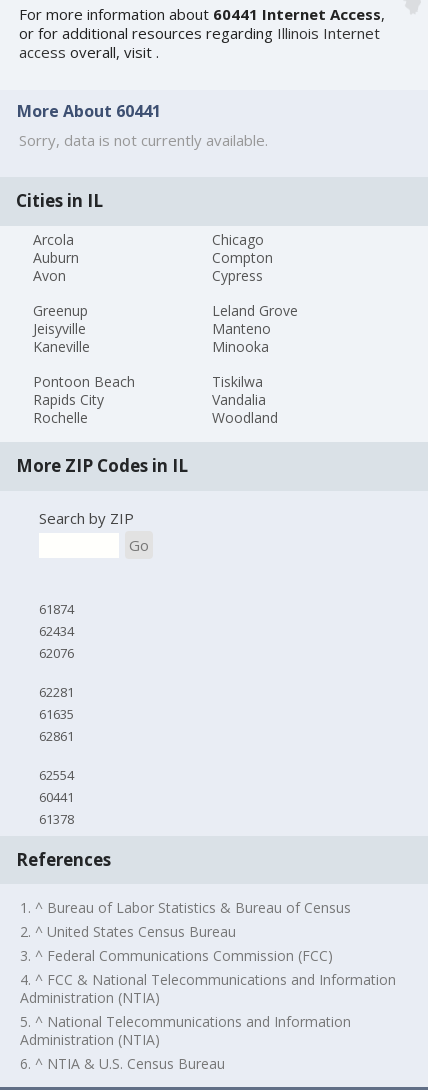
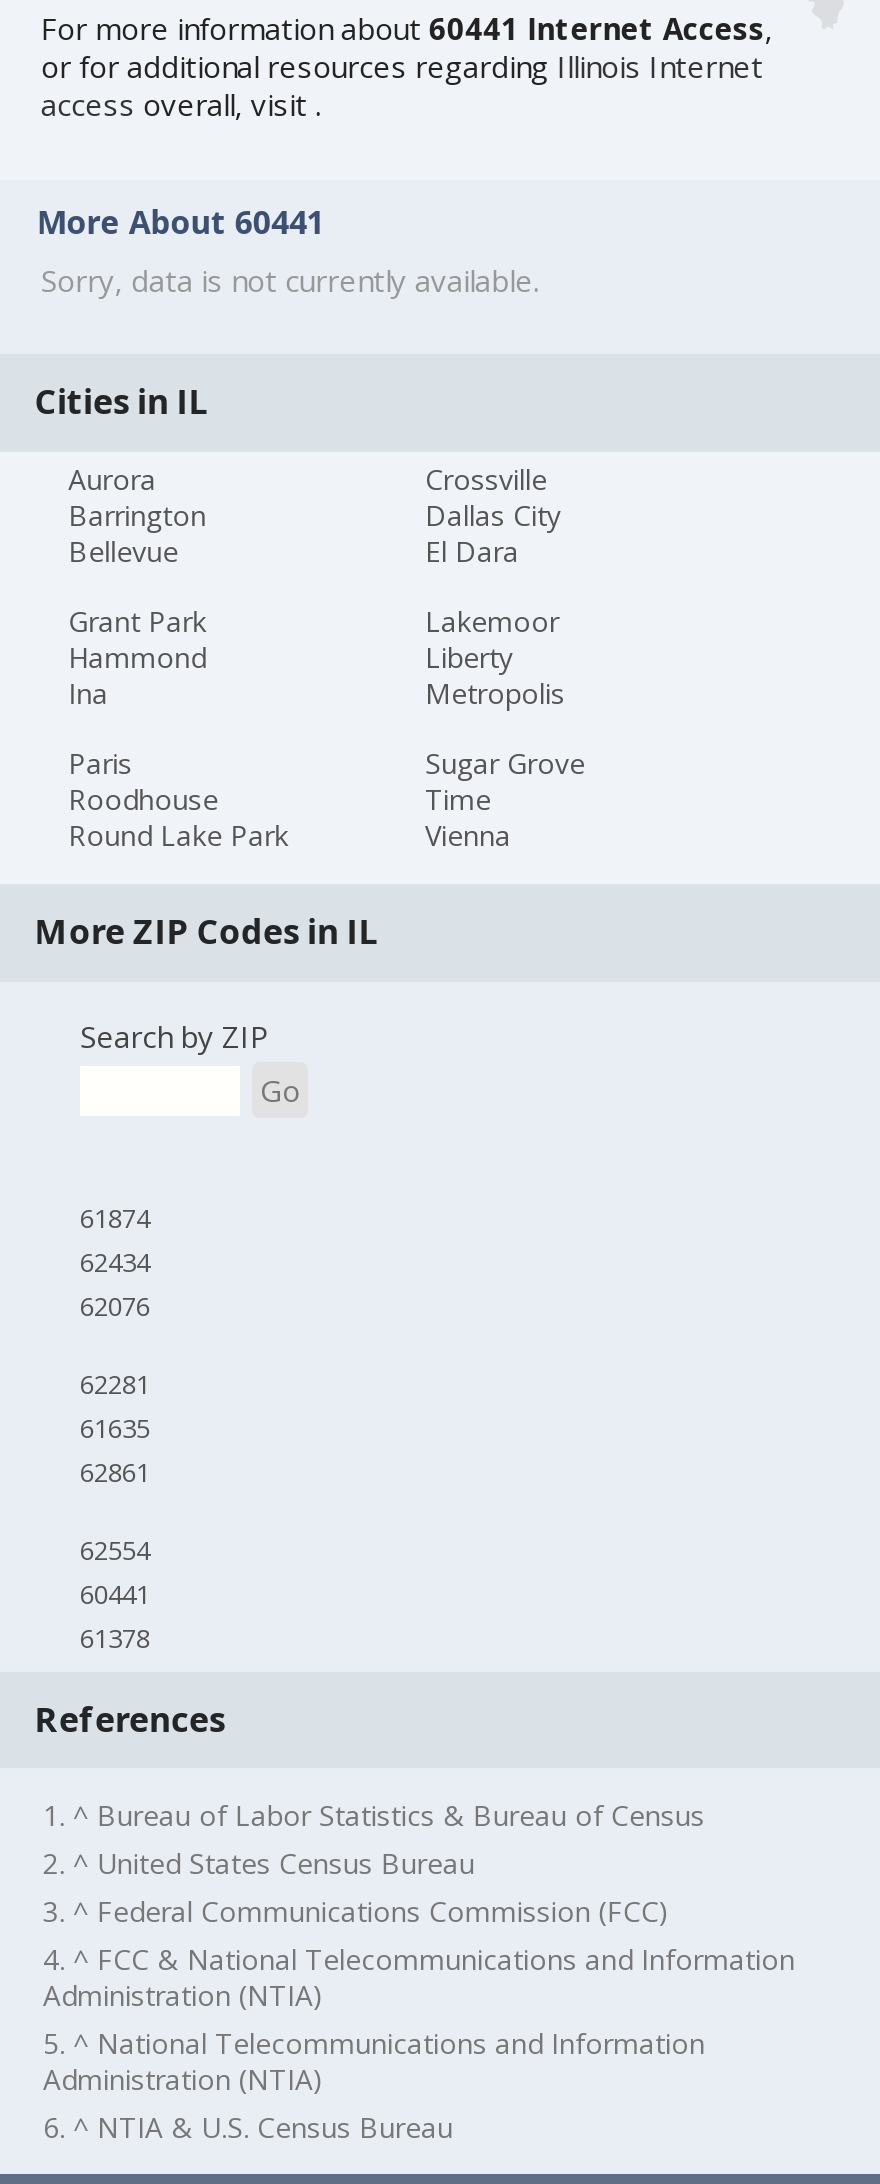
- Arcola
- Auburn
- Avon
+ Aurora
+ Barrington
+ Bellevue

- Chicago
- Compton
- Cypress
+ Crossville
+ Dallas City
+ El Dara

- Greenup
- Jeisyville
- Kaneville
+ Grant Park
+ Hammond
+ Ina

- Leland Grove
- Manteno
- Minooka
+ Lakemoor
+ Liberty
+ Metropolis

- Pontoon Beach
- Rapids City
- Rochelle
+ Paris
+ Roodhouse
+ Round Lake Park

- Tiskilwa
- Vandalia
- Woodland
+ Sugar Grove
+ Time
+ Vienna
